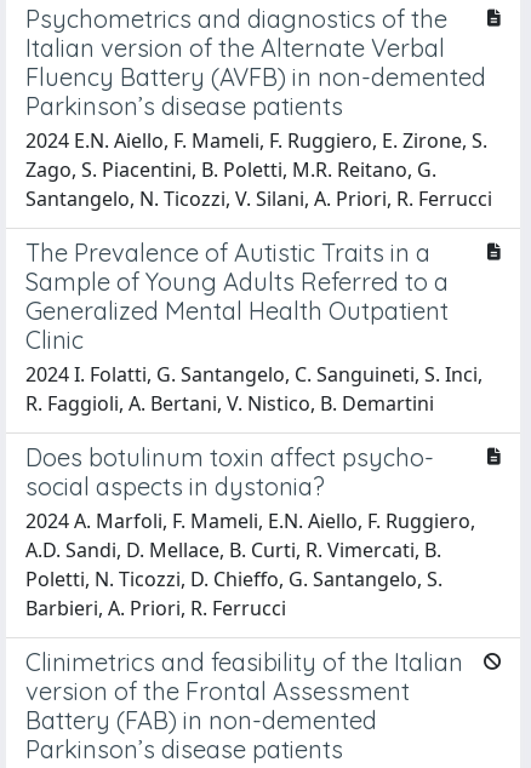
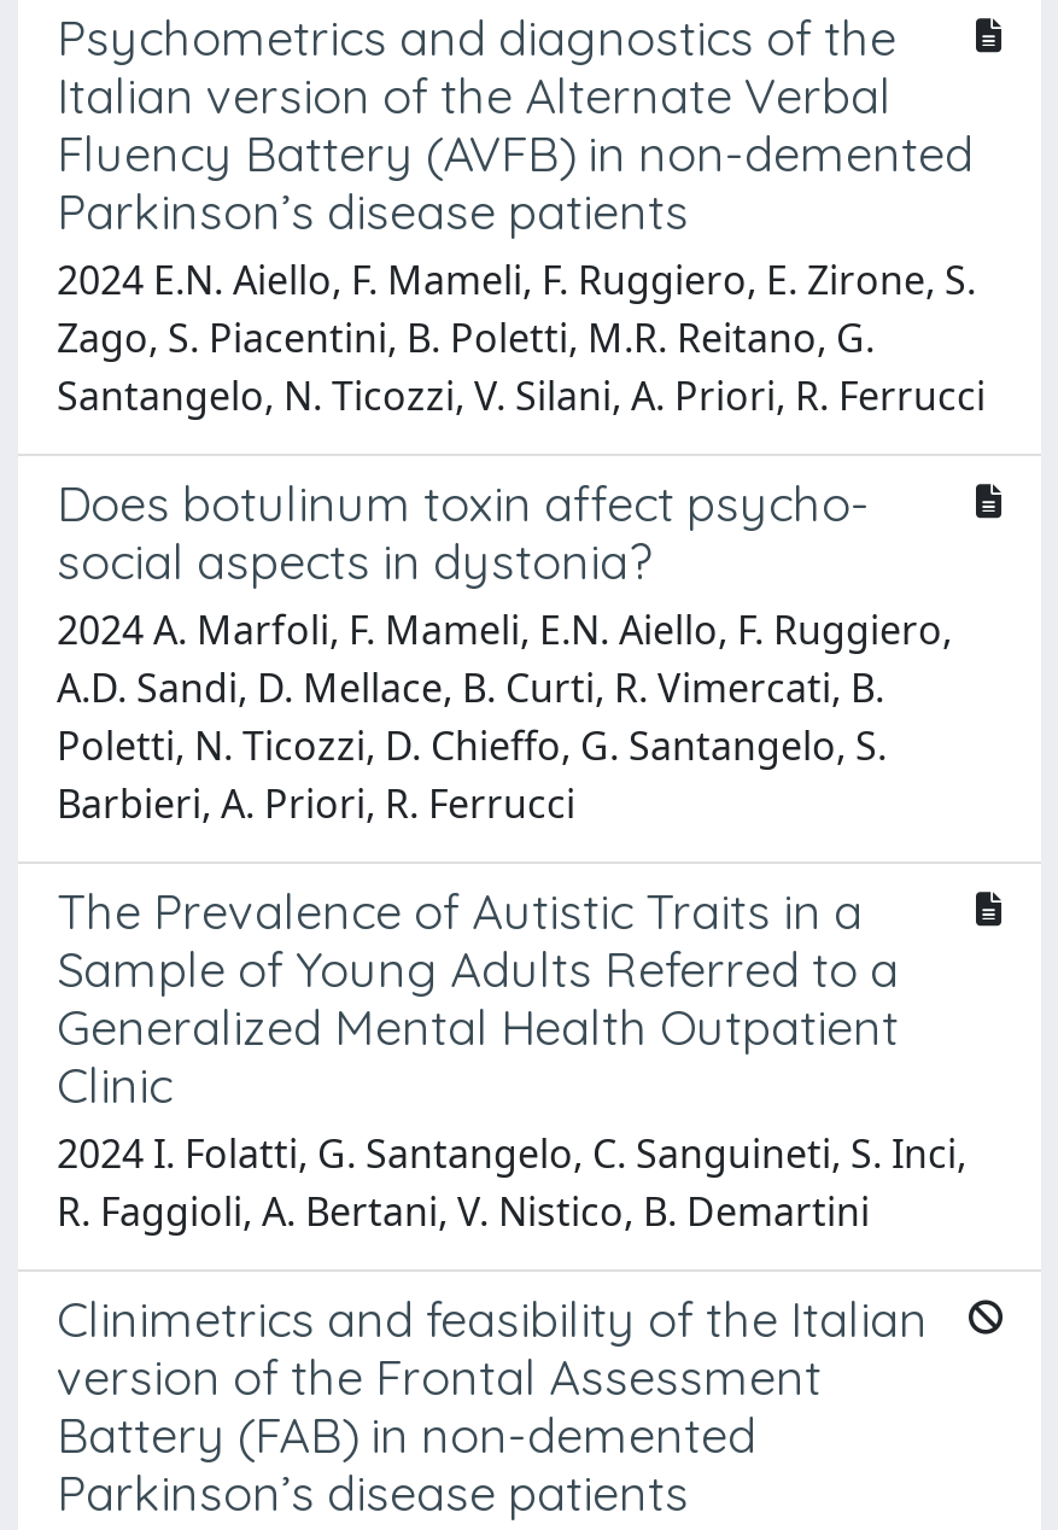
moved down: The Prevalence of Autistic Traits in a | Sample of Young Adults Referred to a | Generalized Mental Health Outpatient | Clinic | 2024 I. Folatti, G. Santangelo, C. Sanguineti, S. Inci, | R. Faggioli, A. Bertani, V. Nistico, B. Demartini

moved up: Does botulinum toxin affect psycho- | social aspects in dystonia? | 2024 A. Marfoli, F. Mameli, E.N. Aiello, F. Ruggiero, | A.D. Sandi, D. Mellace, B. Curti, R. Vimercati, B. | Poletti, N. Ticozzi, D. Chieffo, G. Santangelo, S. | Barbieri, A. Priori, R. Ferrucci
